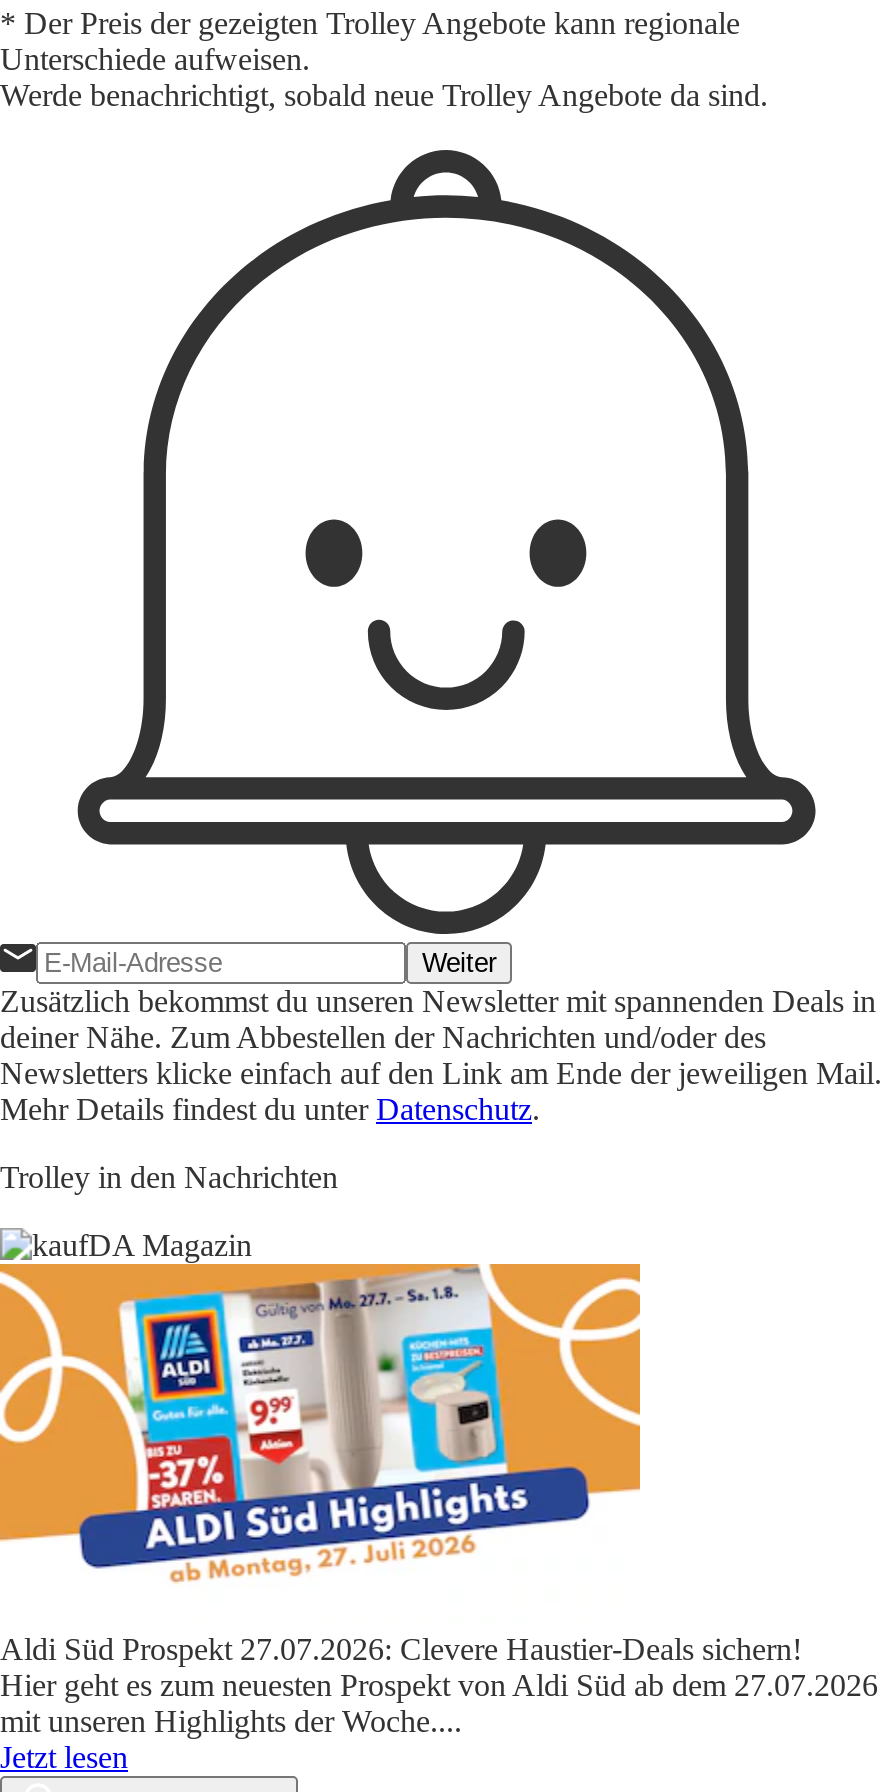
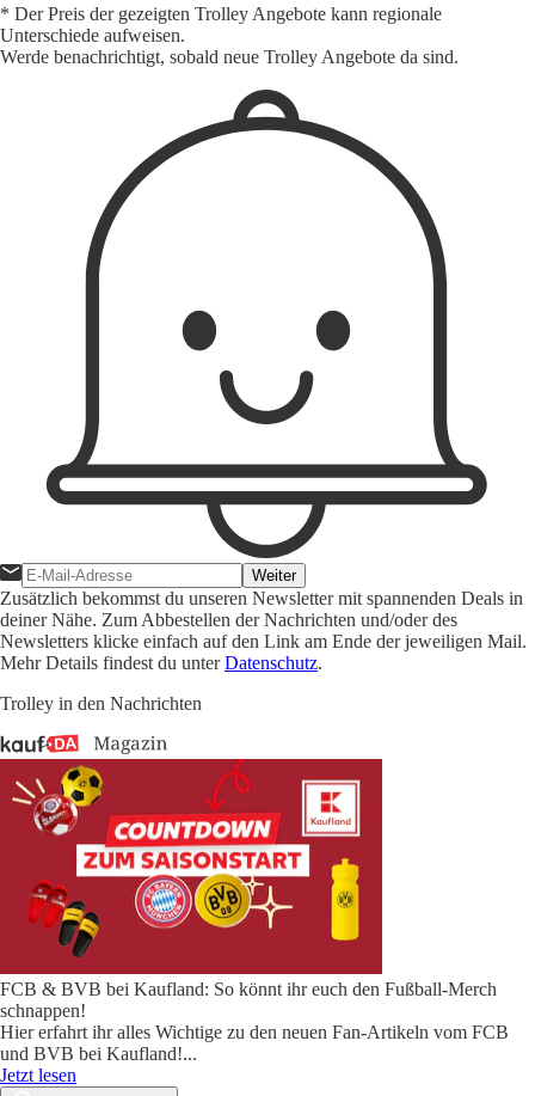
- [image]
- Aldi Süd Prospekt 27.07.2026: Clevere Haustier-Deals sichern!
- Hier geht es zum neuesten Prospekt von Aldi Süd ab dem 27.07.2026
- mit unseren Highlights der Woche....
+ [image]
+ FCB & BVB bei Kaufland: So könnt ihr euch den Fußball-Merch
+ schnappen!
+ Hier erfahrt ihr alles Wichtige zu den neuen Fan-Artikeln vom FCB
+ und BVB bei Kaufland!...
